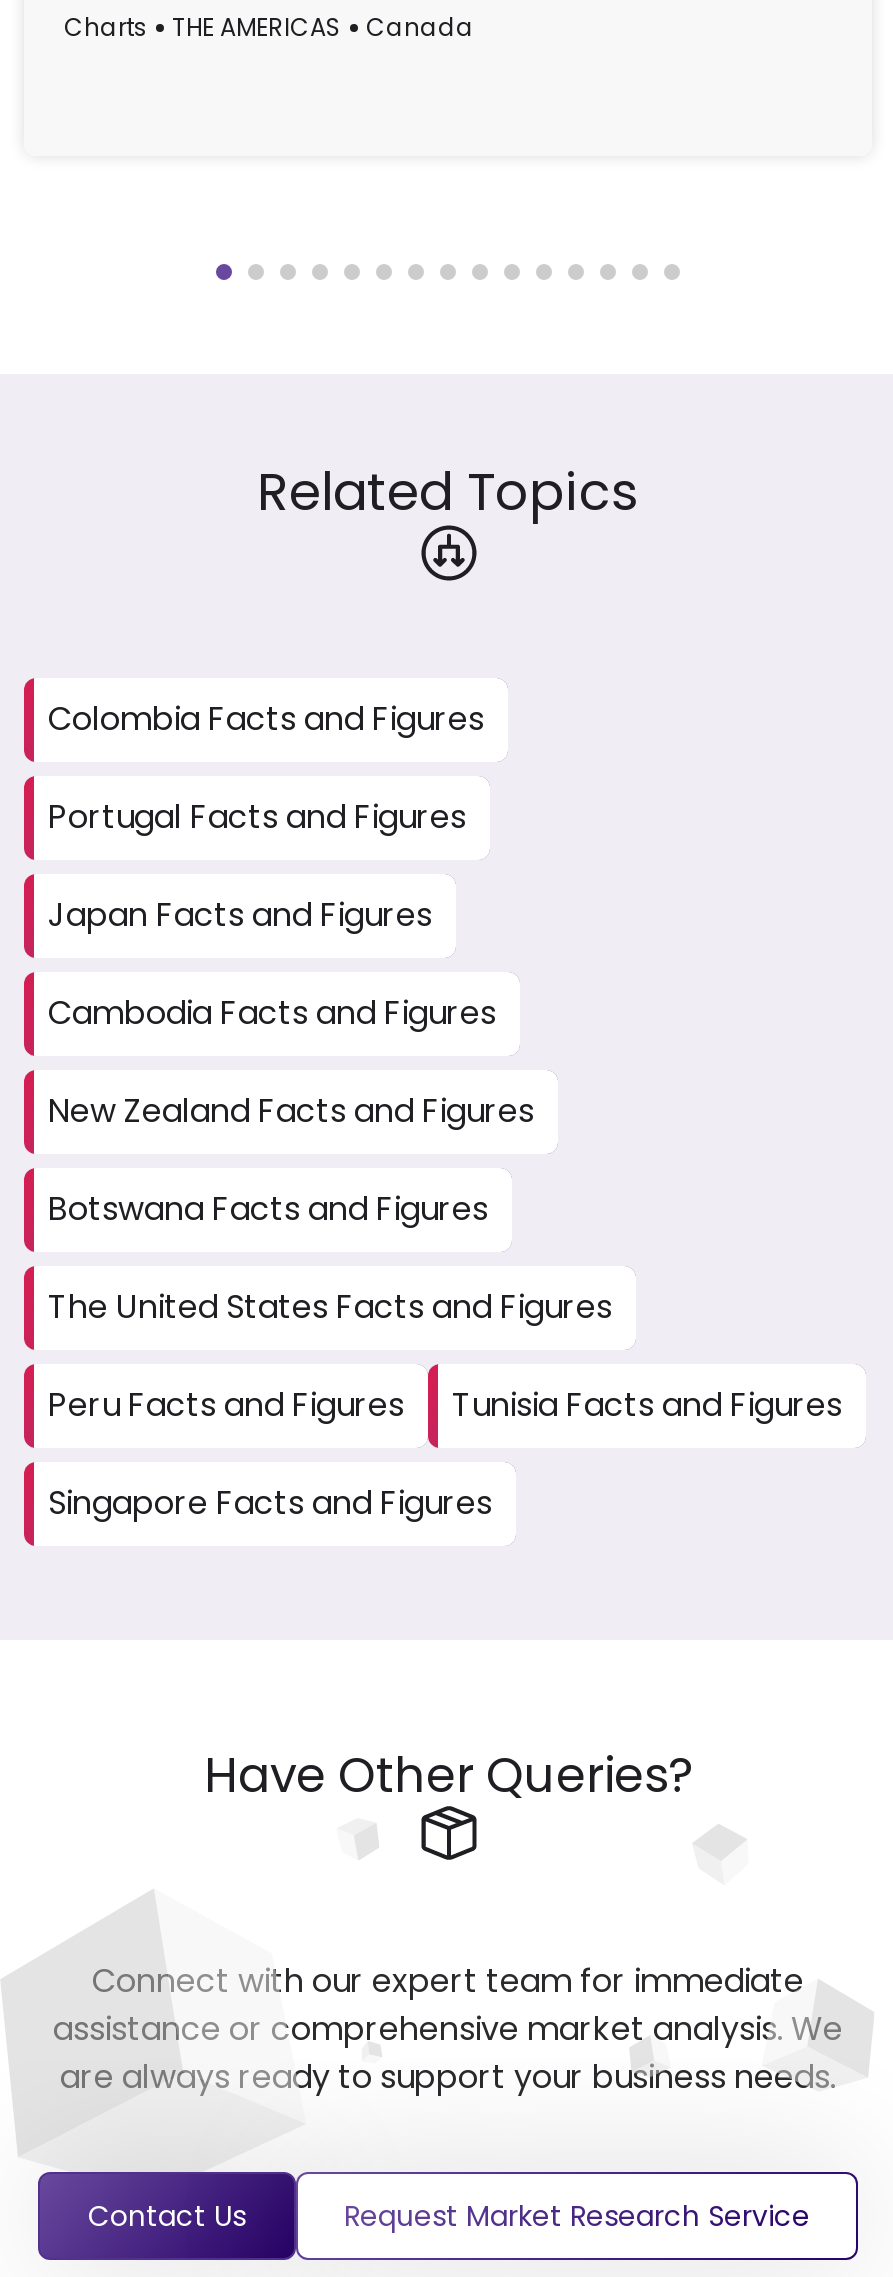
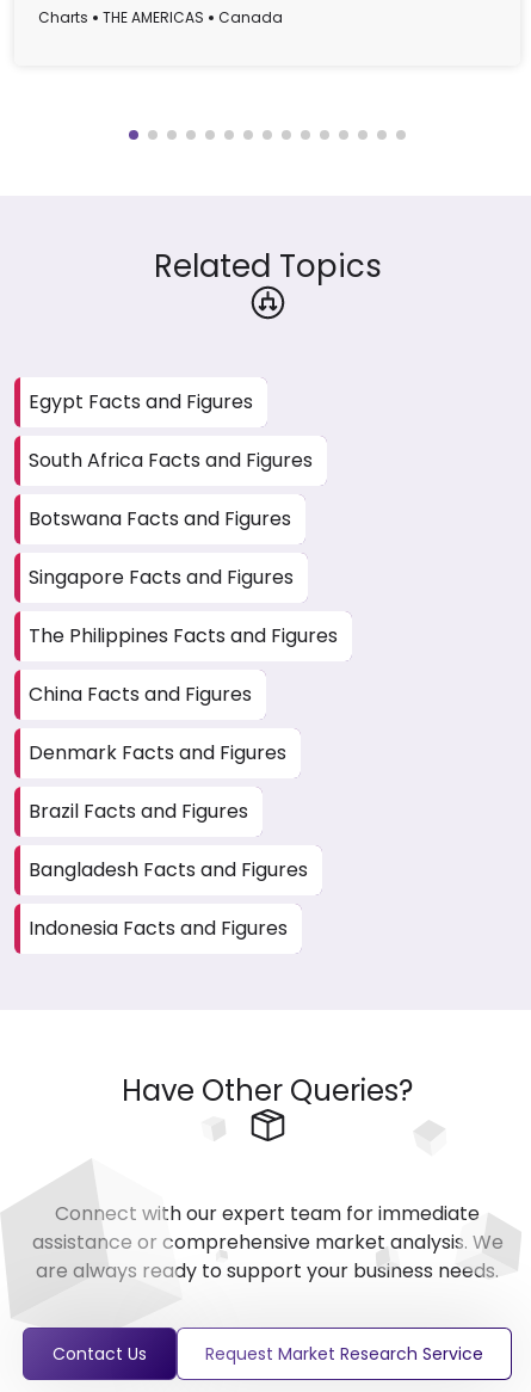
moved up: Related Topics

- Colombia Facts and Figures
- Portugal Facts and Figures
- Japan Facts and Figures
- Cambodia Facts and Figures
- New Zealand Facts and Figures
+ Egypt Facts and Figures
+ South Africa Facts and Figures

moved up: Botswana Facts and Figures

- The United States Facts and Figures
- Peru Facts and Figures
- Tunisia Facts and Figures

moved up: Singapore Facts and Figures

+ The Philippines Facts and Figures
+ China Facts and Figures
+ Denmark Facts and Figures
+ Brazil Facts and Figures
+ Bangladesh Facts and Figures
+ Indonesia Facts and Figures
